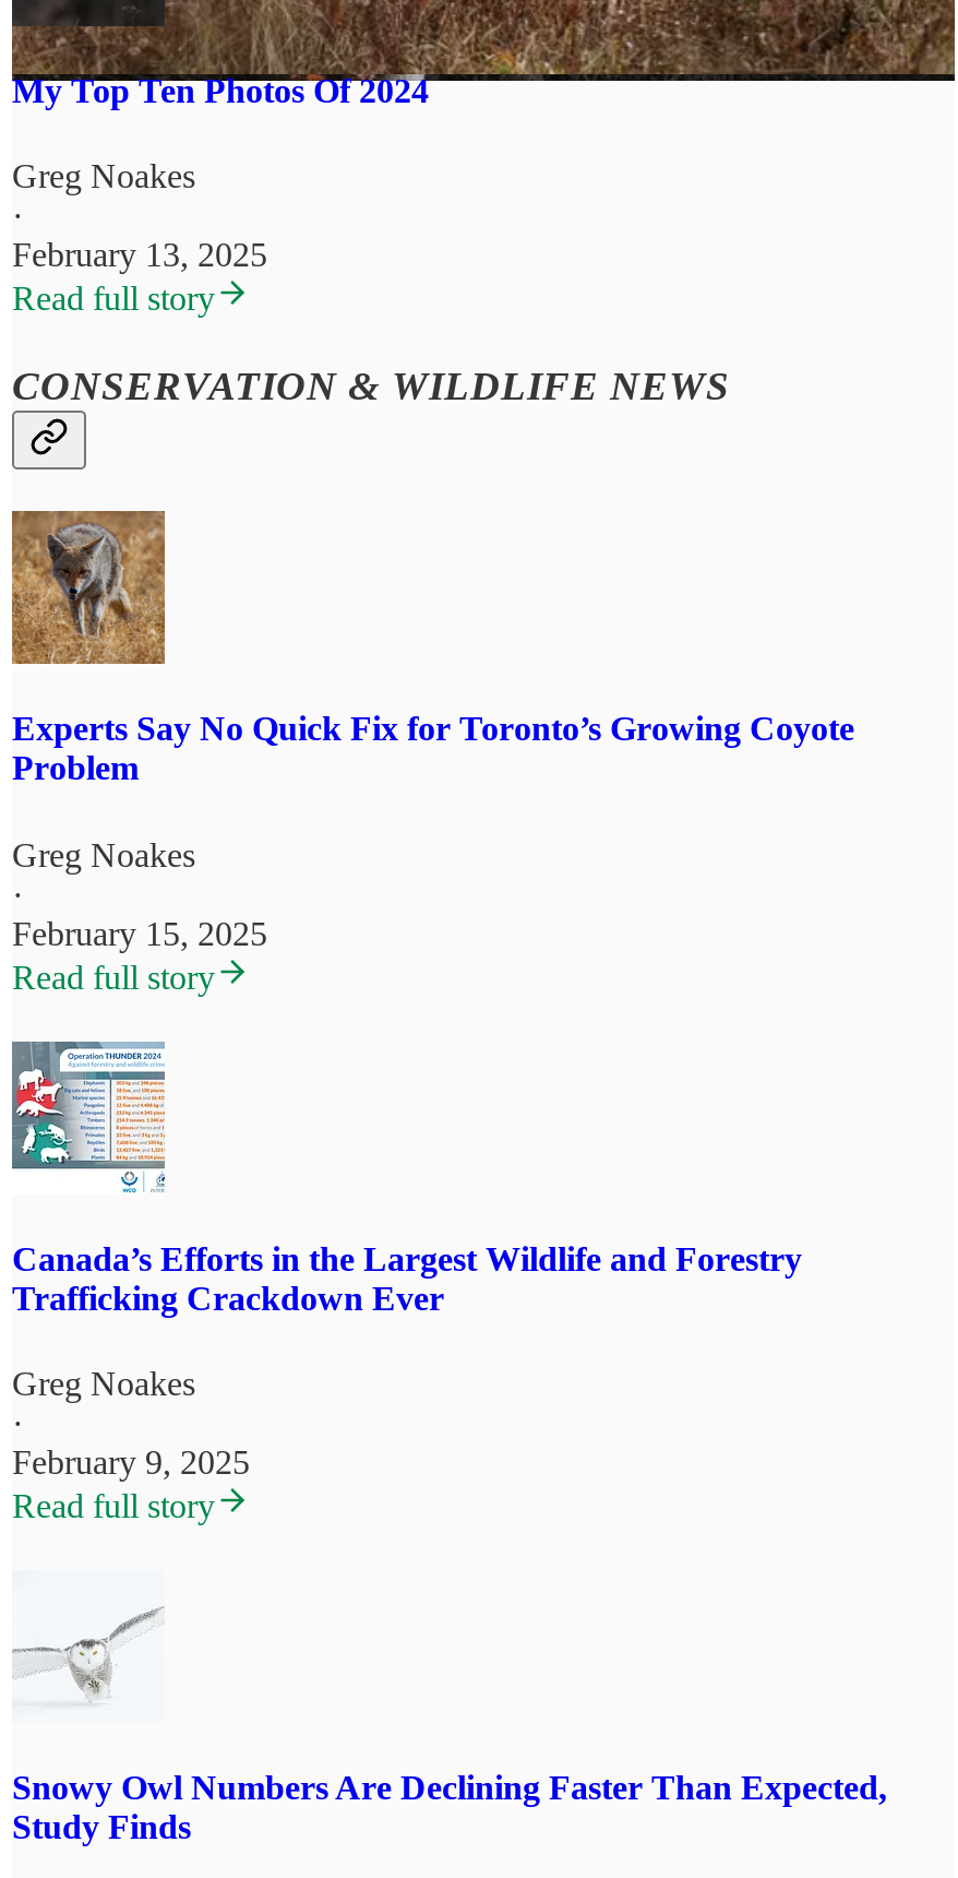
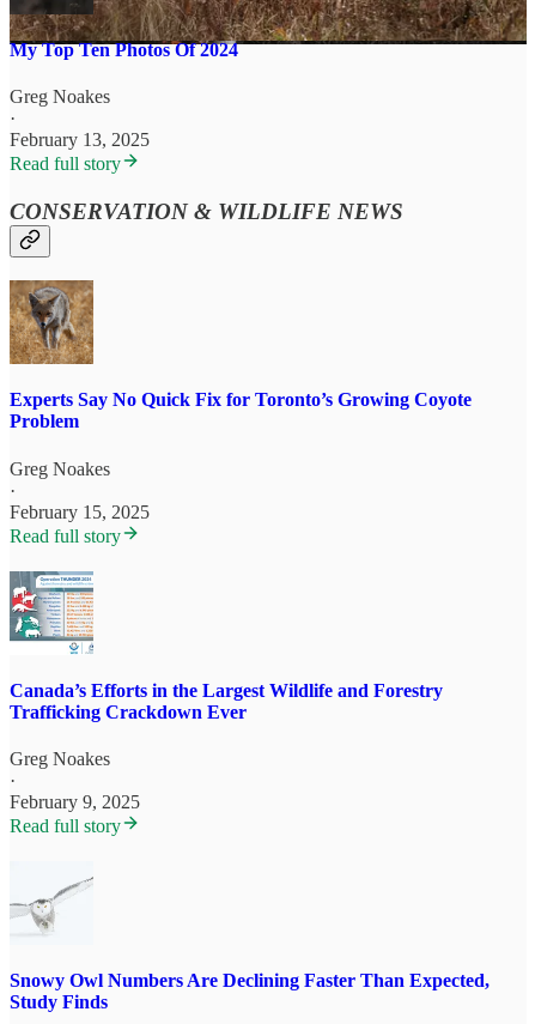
- [image]
+ [image]
